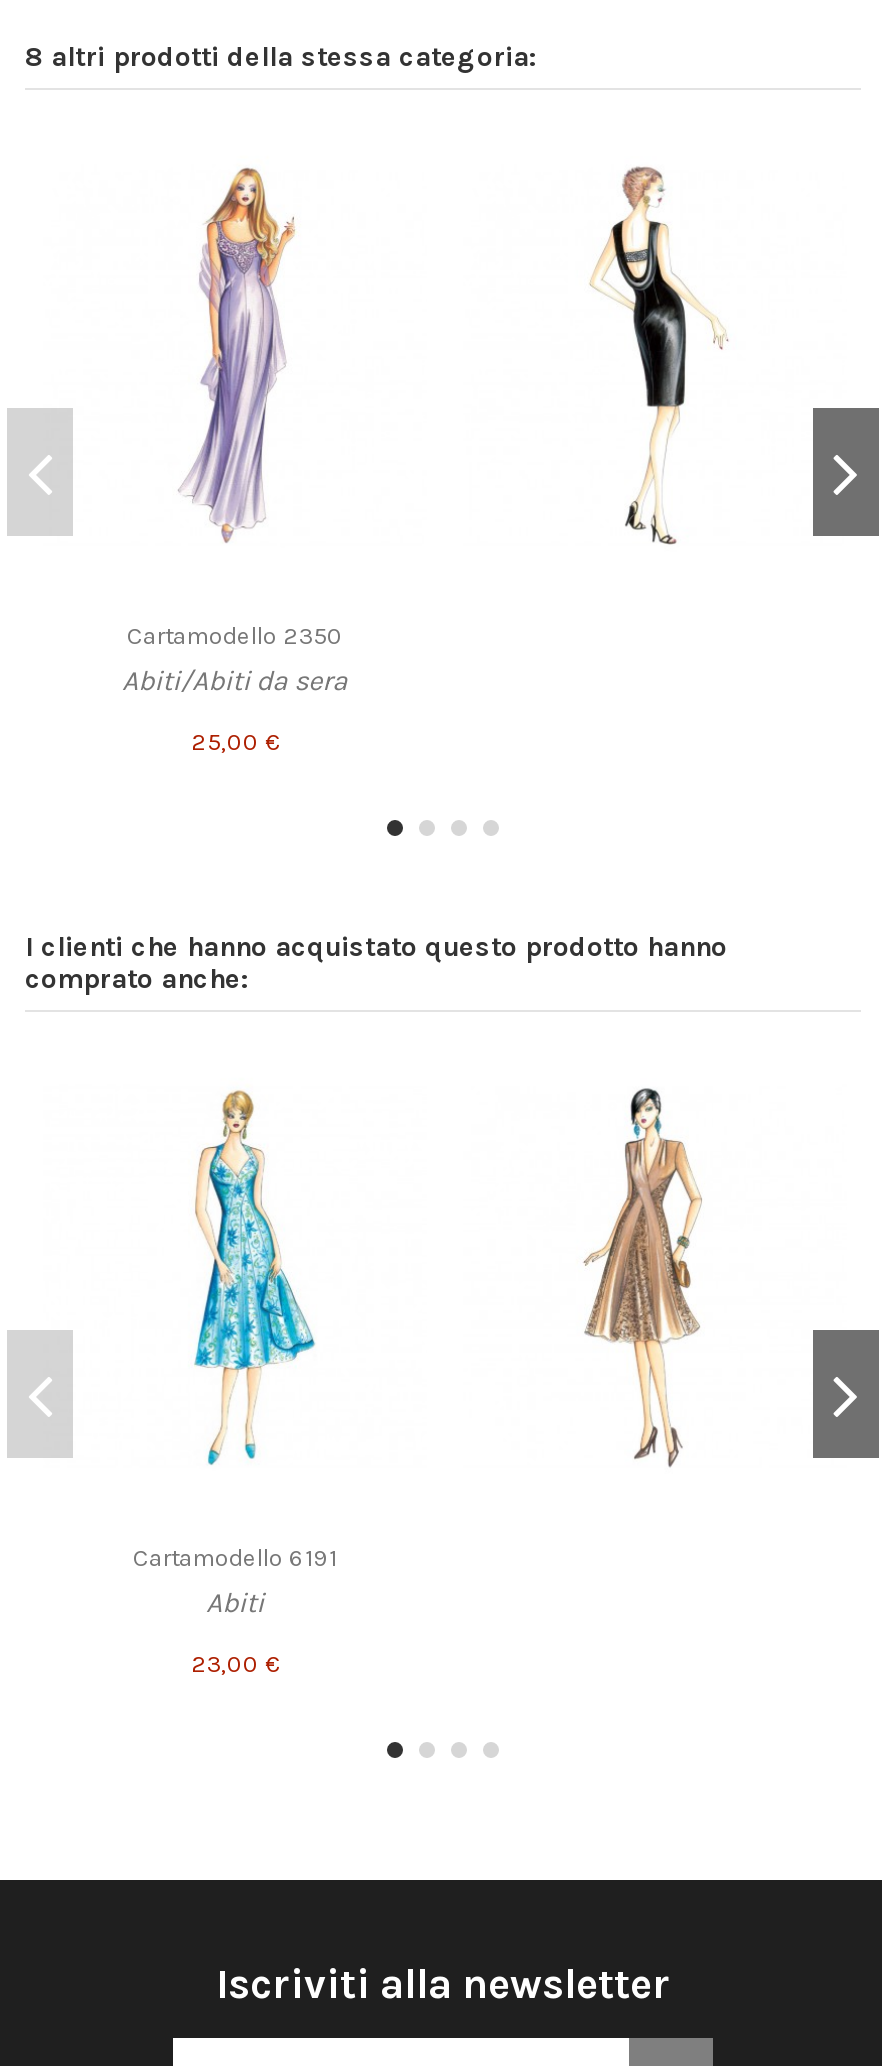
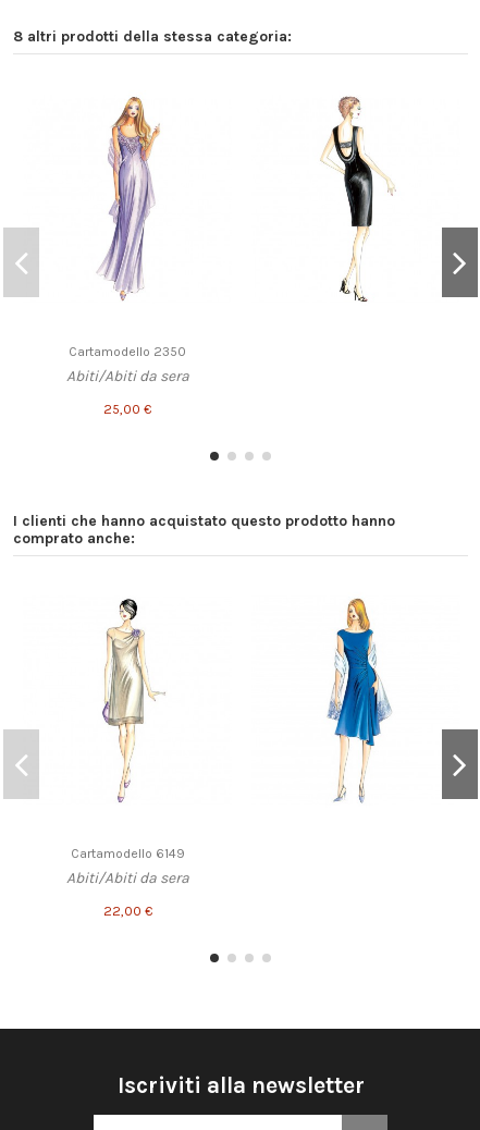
- [image]
- Cartamodello 6191
- Abiti
+ [image]
+ Cartamodello 6149
+ Abiti/Abiti da sera

- [image]
+ [image]

- 23,00 €
+ 22,00 €
